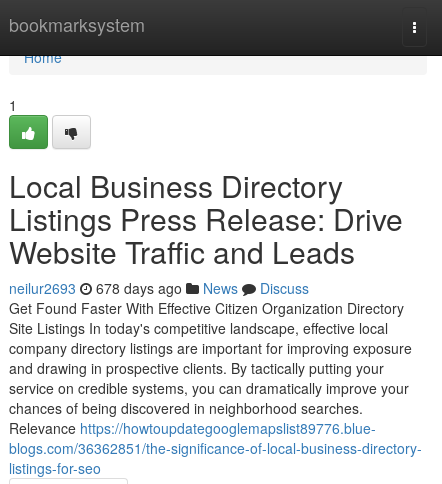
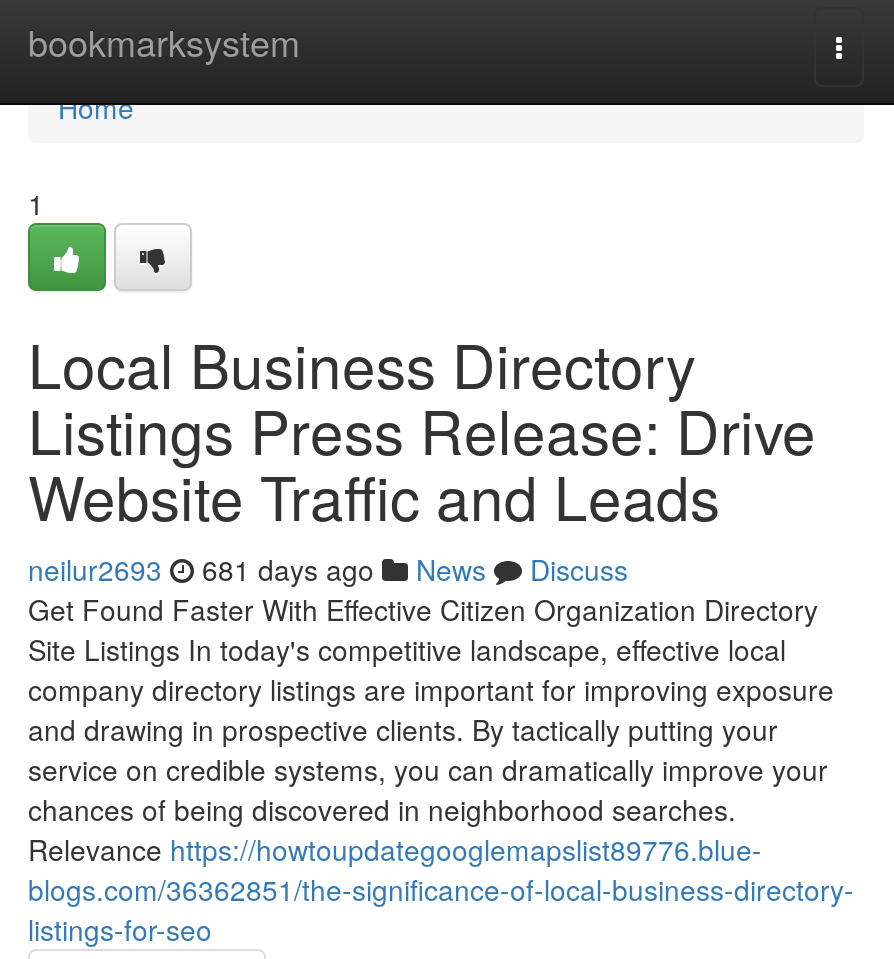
- neilur2693 678 days ago News Discuss
+ neilur2693 681 days ago News Discuss
